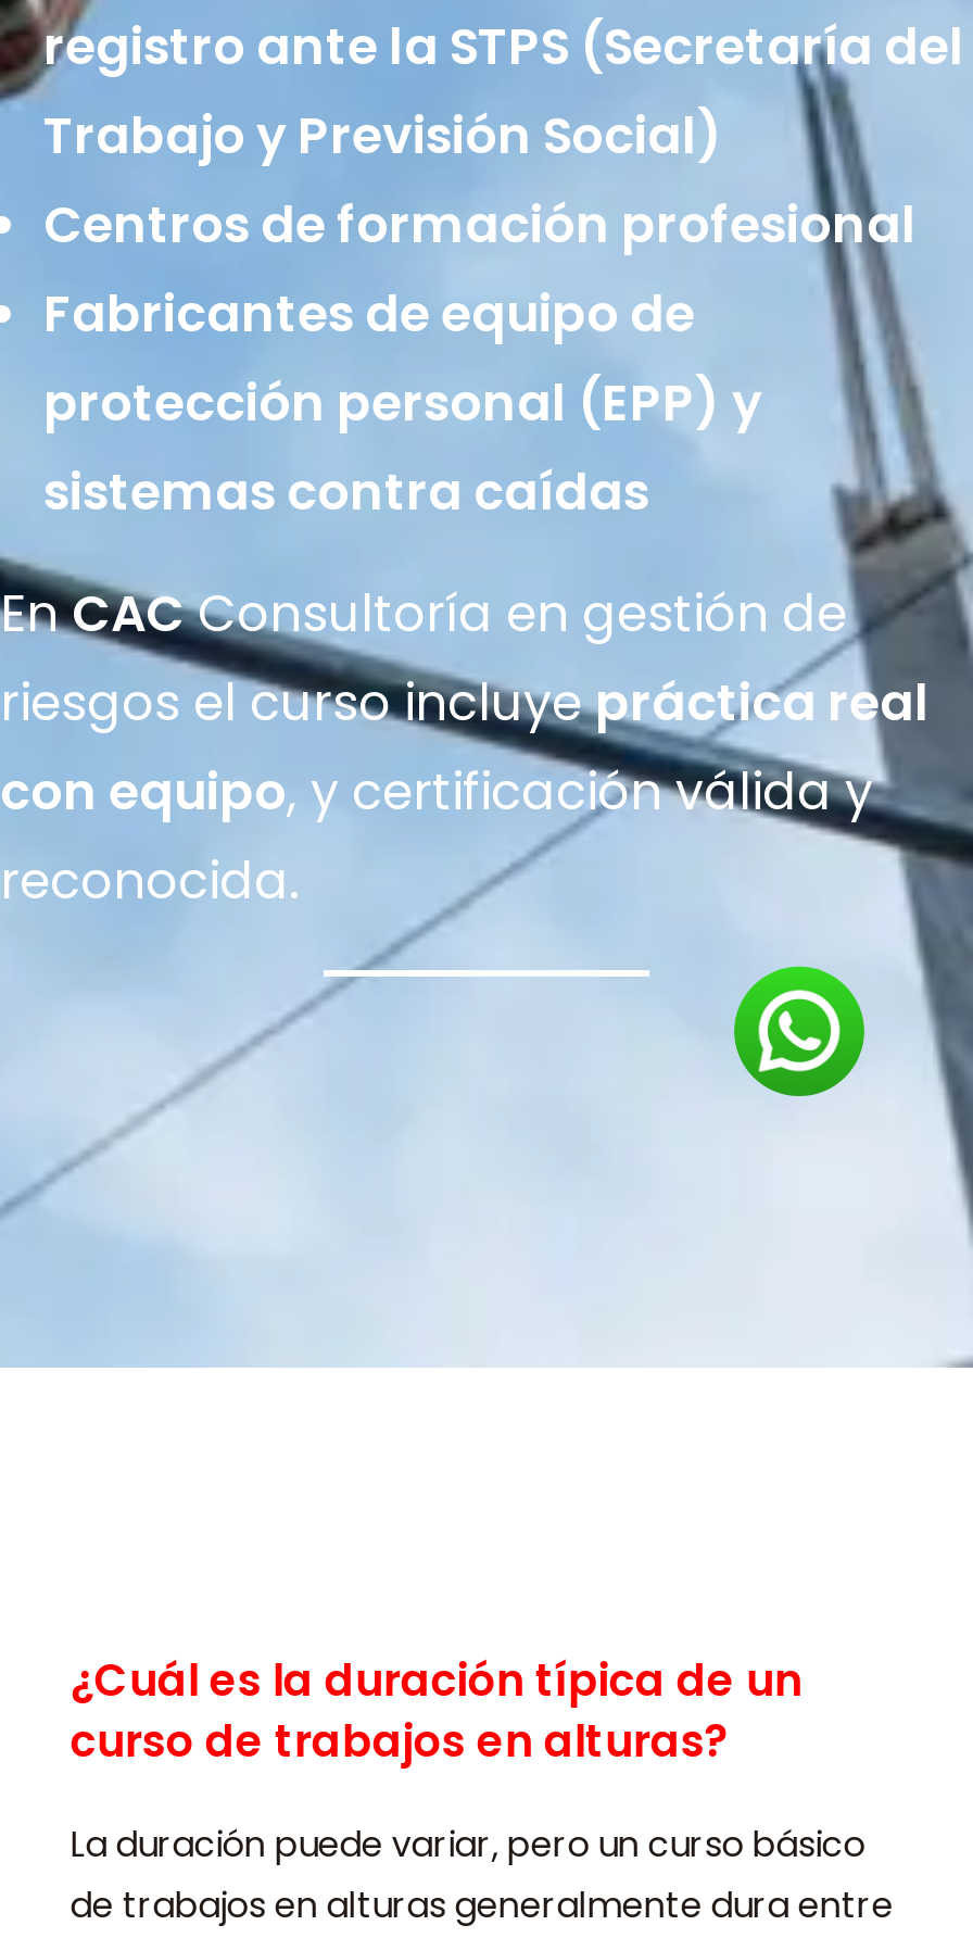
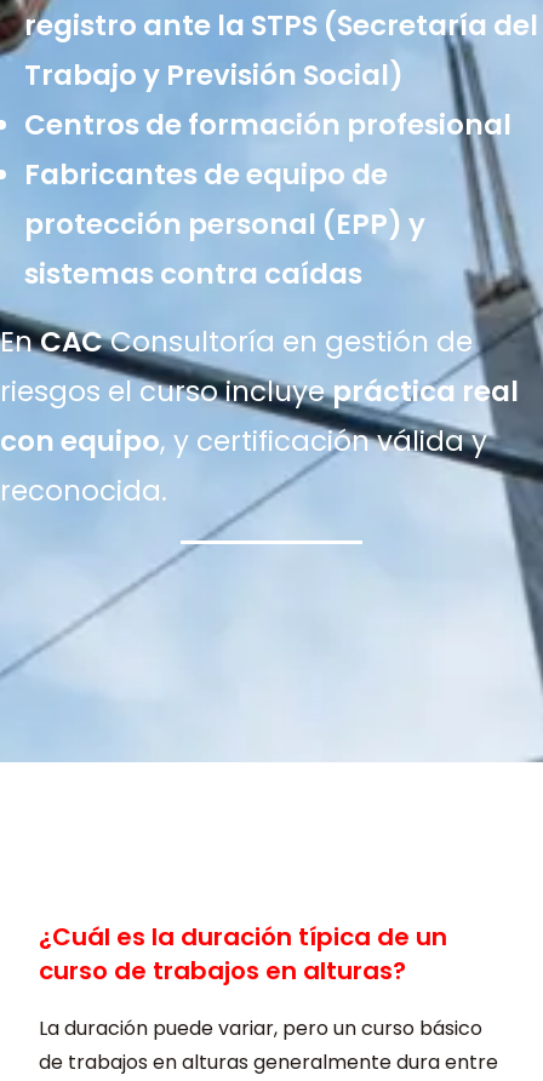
- [image]
